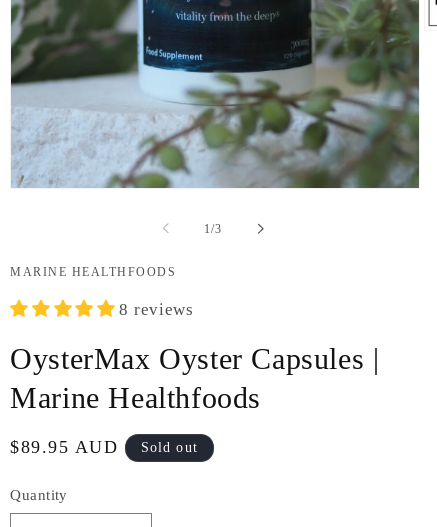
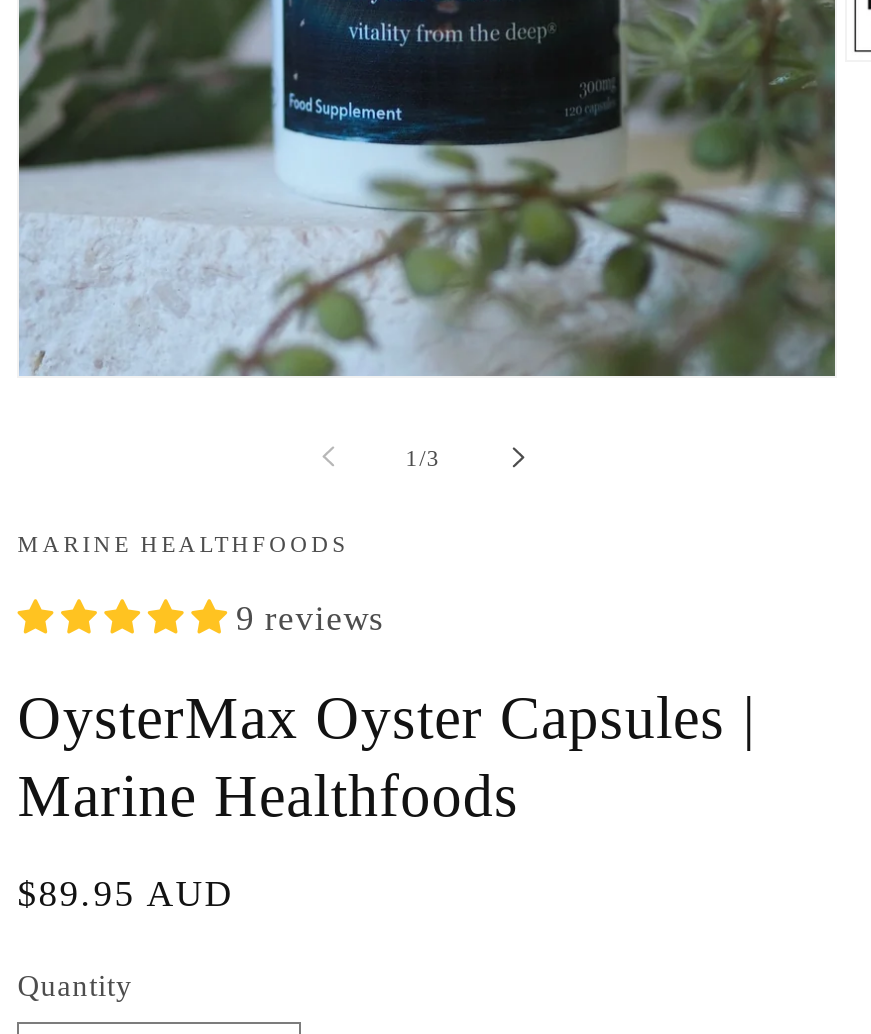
- 8 reviews
+ 9 reviews

- Sold out
